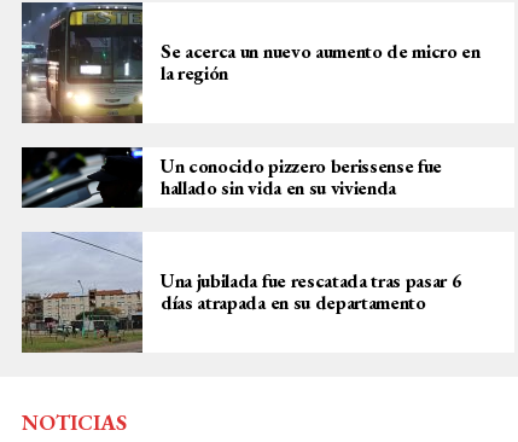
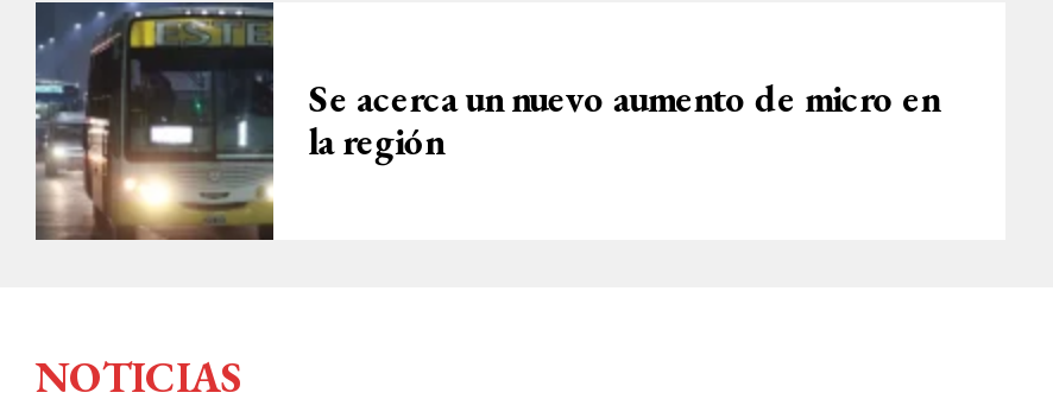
- [image]
- Un conocido pizzero berissense fue
- hallado sin vida en su vivienda

- [image]
- Una jubilada fue rescatada tras pasar 6
- días atrapada en su departamento
